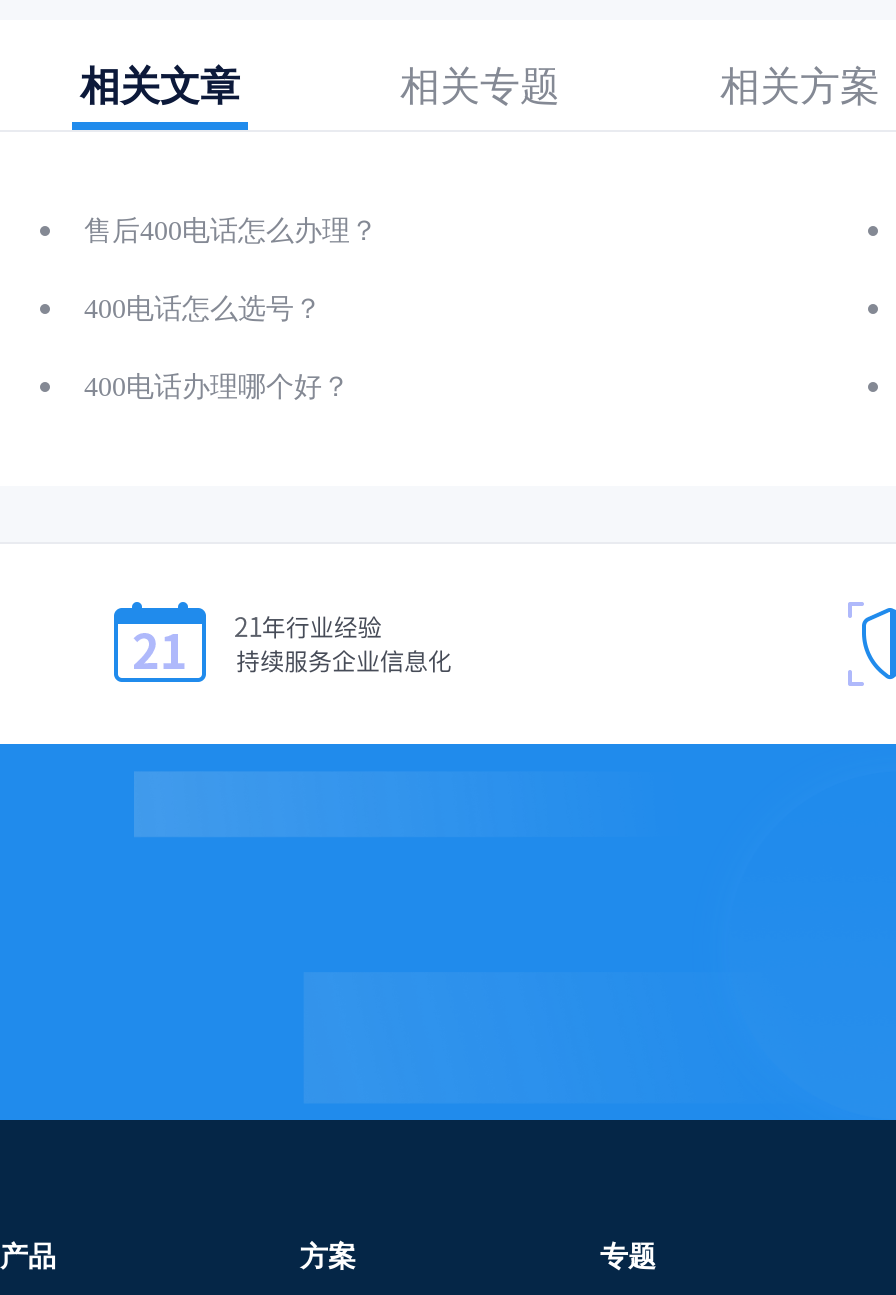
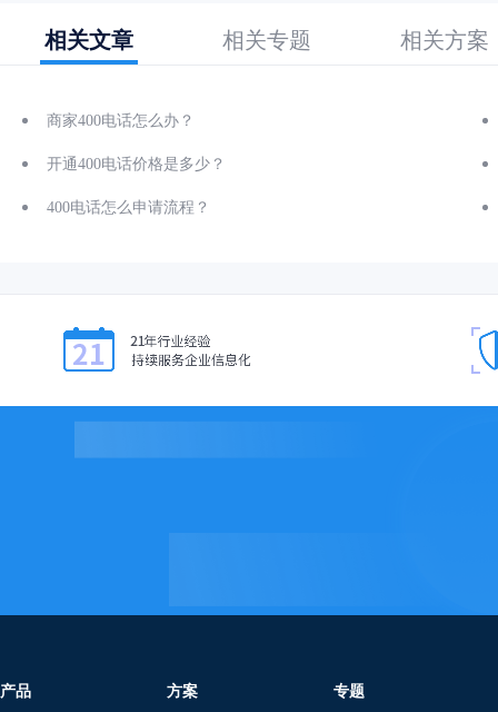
- 售后400电话怎么办理？
+ 商家400电话怎么办？

- 400电话怎么选号？
+ 开通400电话价格是多少？

- 400电话办理哪个好？
+ 400电话怎么申请流程？
